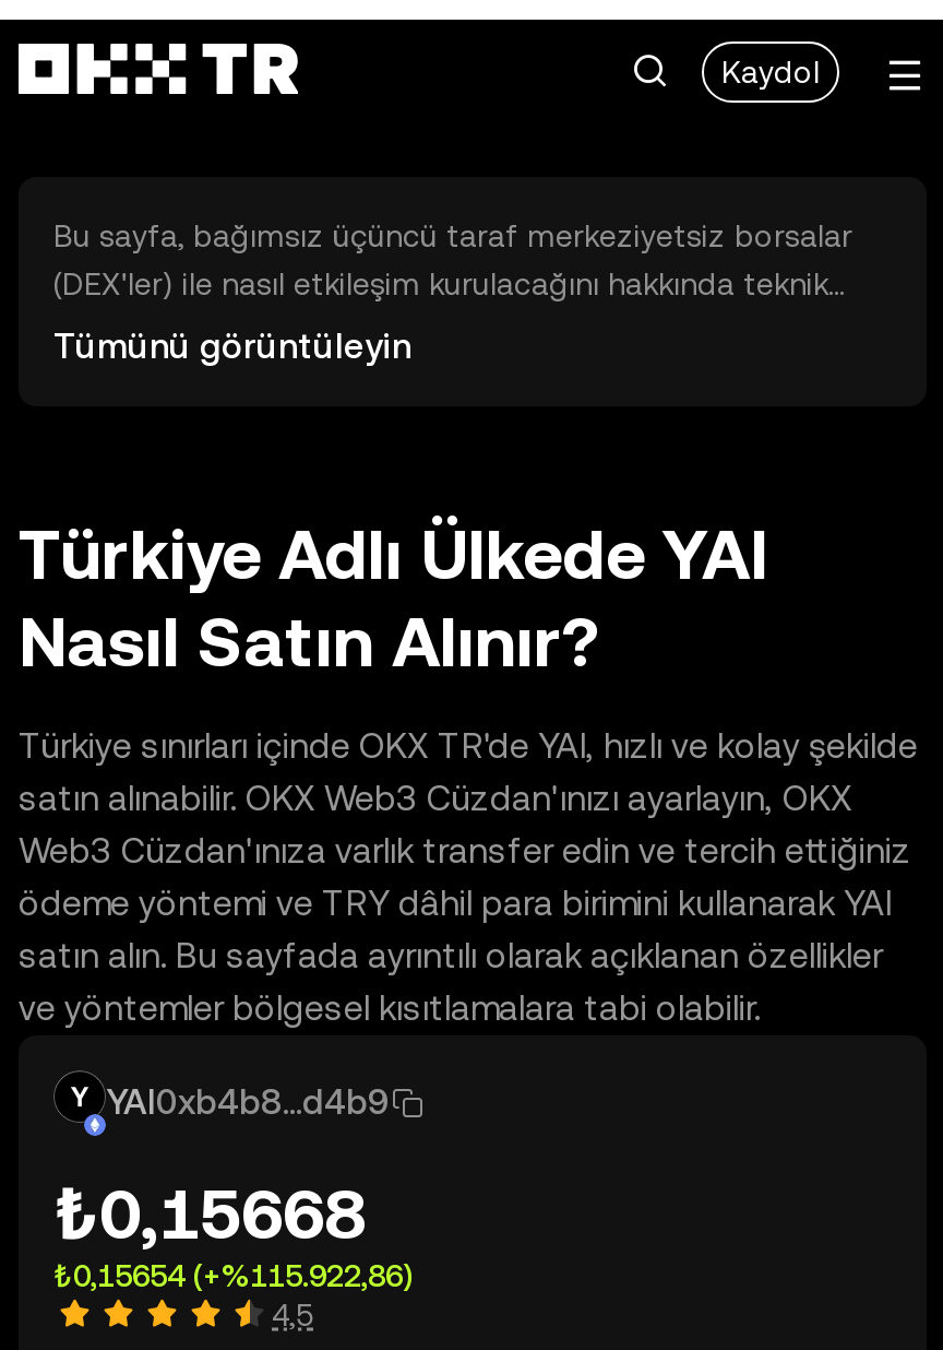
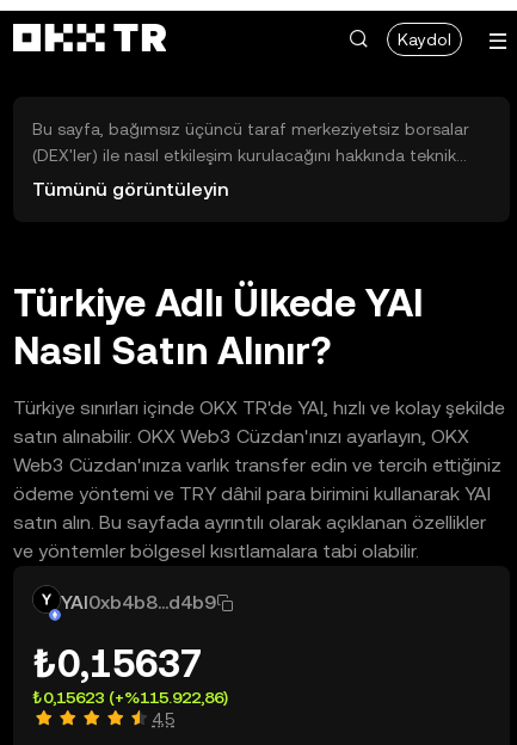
- ₺0,15668
+ ₺0,15637

- ₺0,15654 (+%115.922,86)
+ ₺0,15623 (+%115.922,86)
